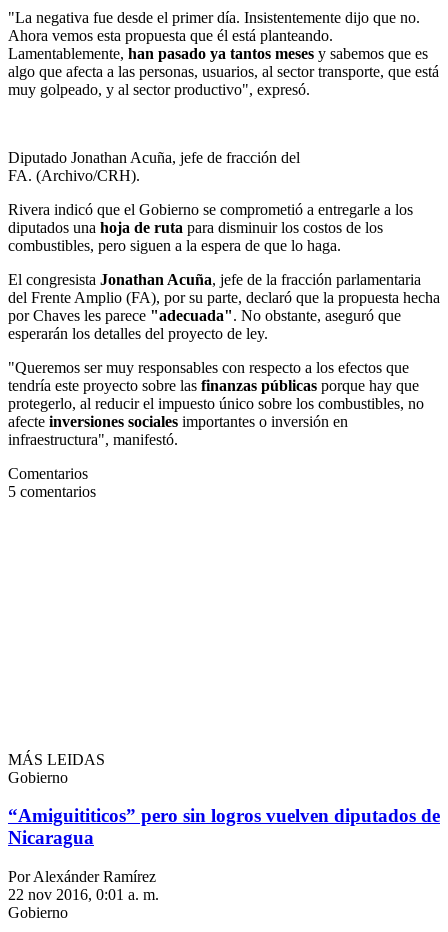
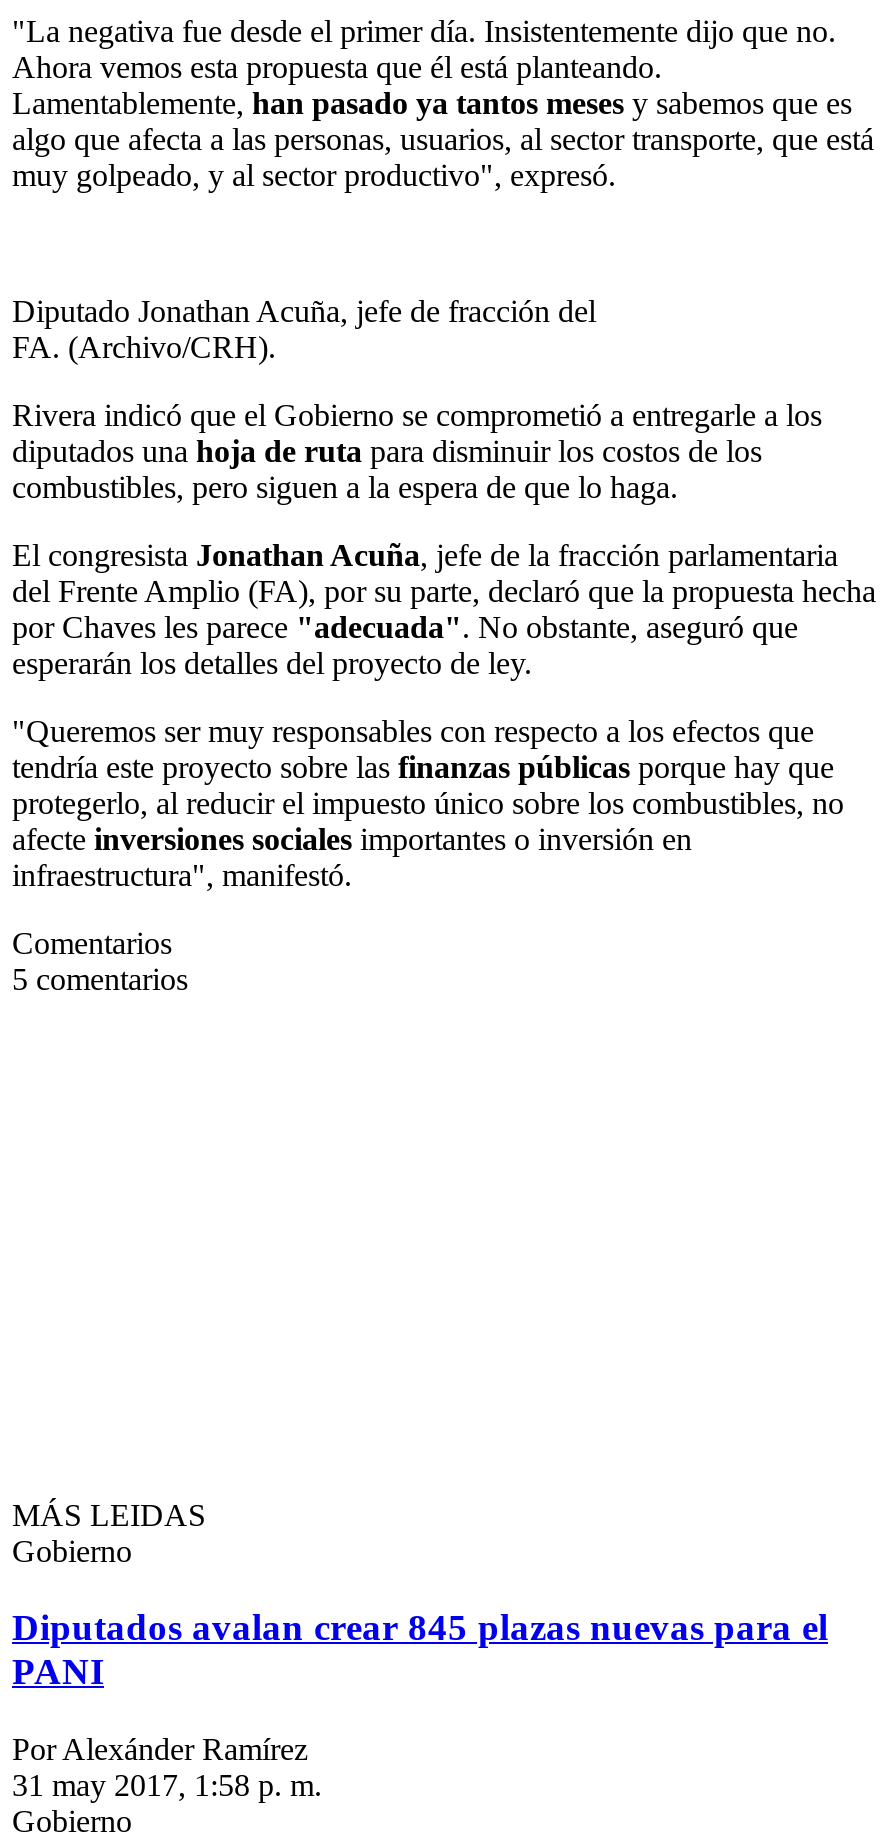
- “Amiguititicos” pero sin logros vuelven diputados de
- Nicaragua
+ Diputados avalan crear 845 plazas nuevas para el
+ PANI

- 22 nov 2016, 0:01 a. m.
+ 31 may 2017, 1:58 p. m.
